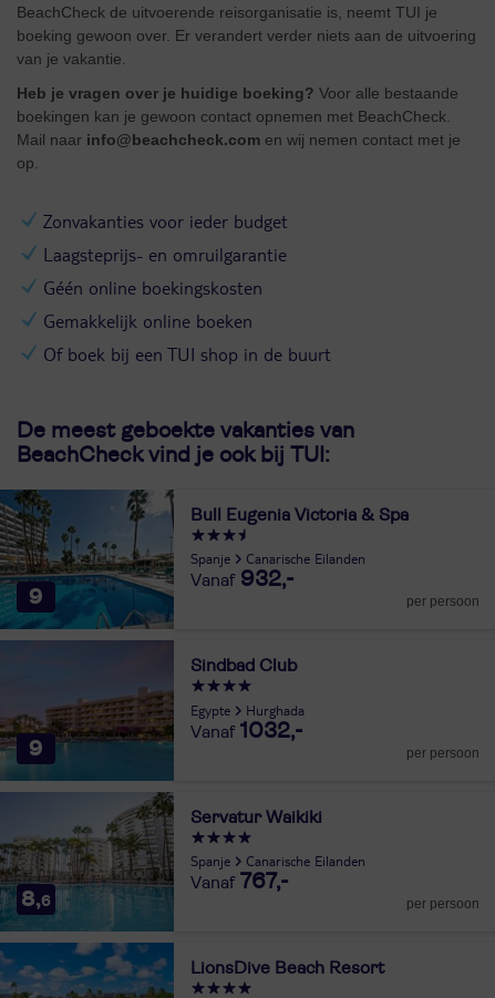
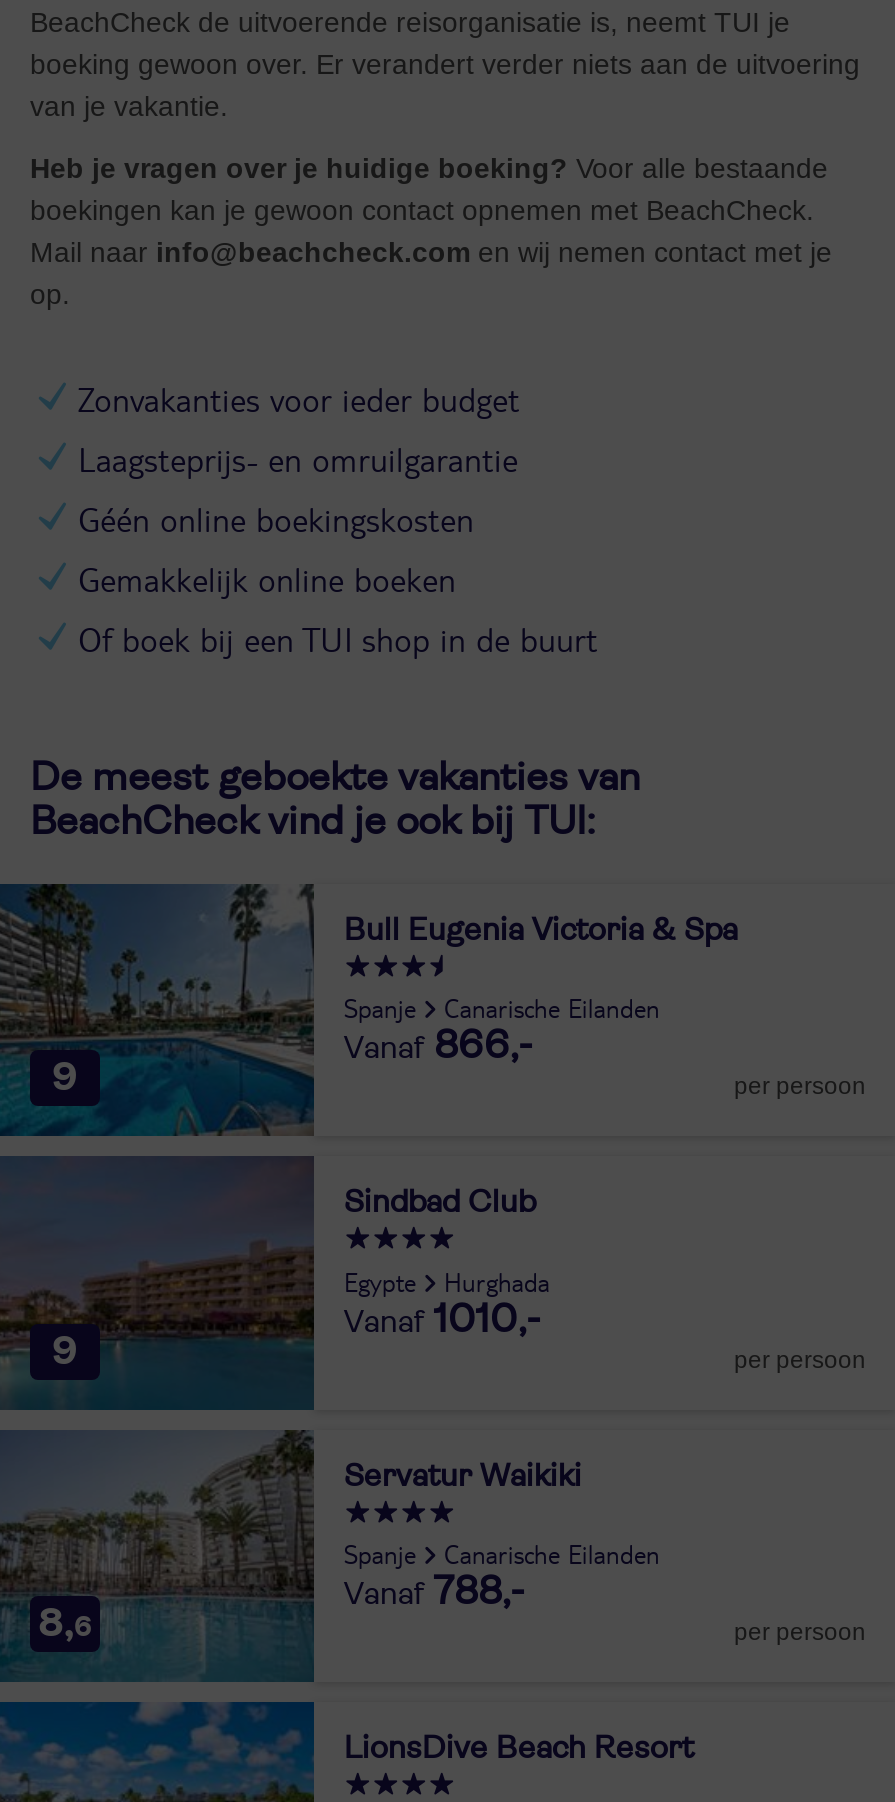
- 932,-
+ 866,-

- 1032,-
+ 1010,-

- 767,-
+ 788,-
